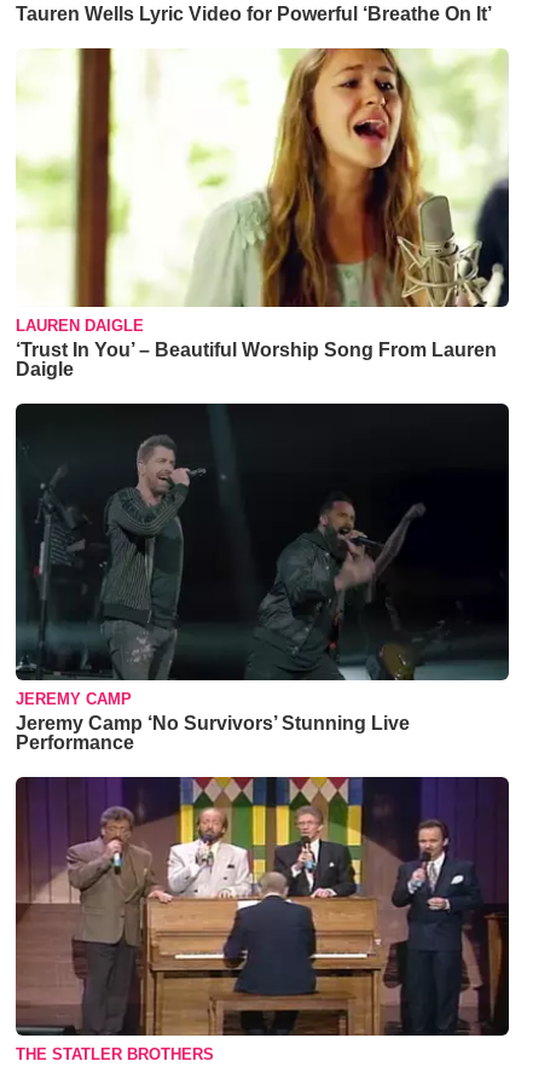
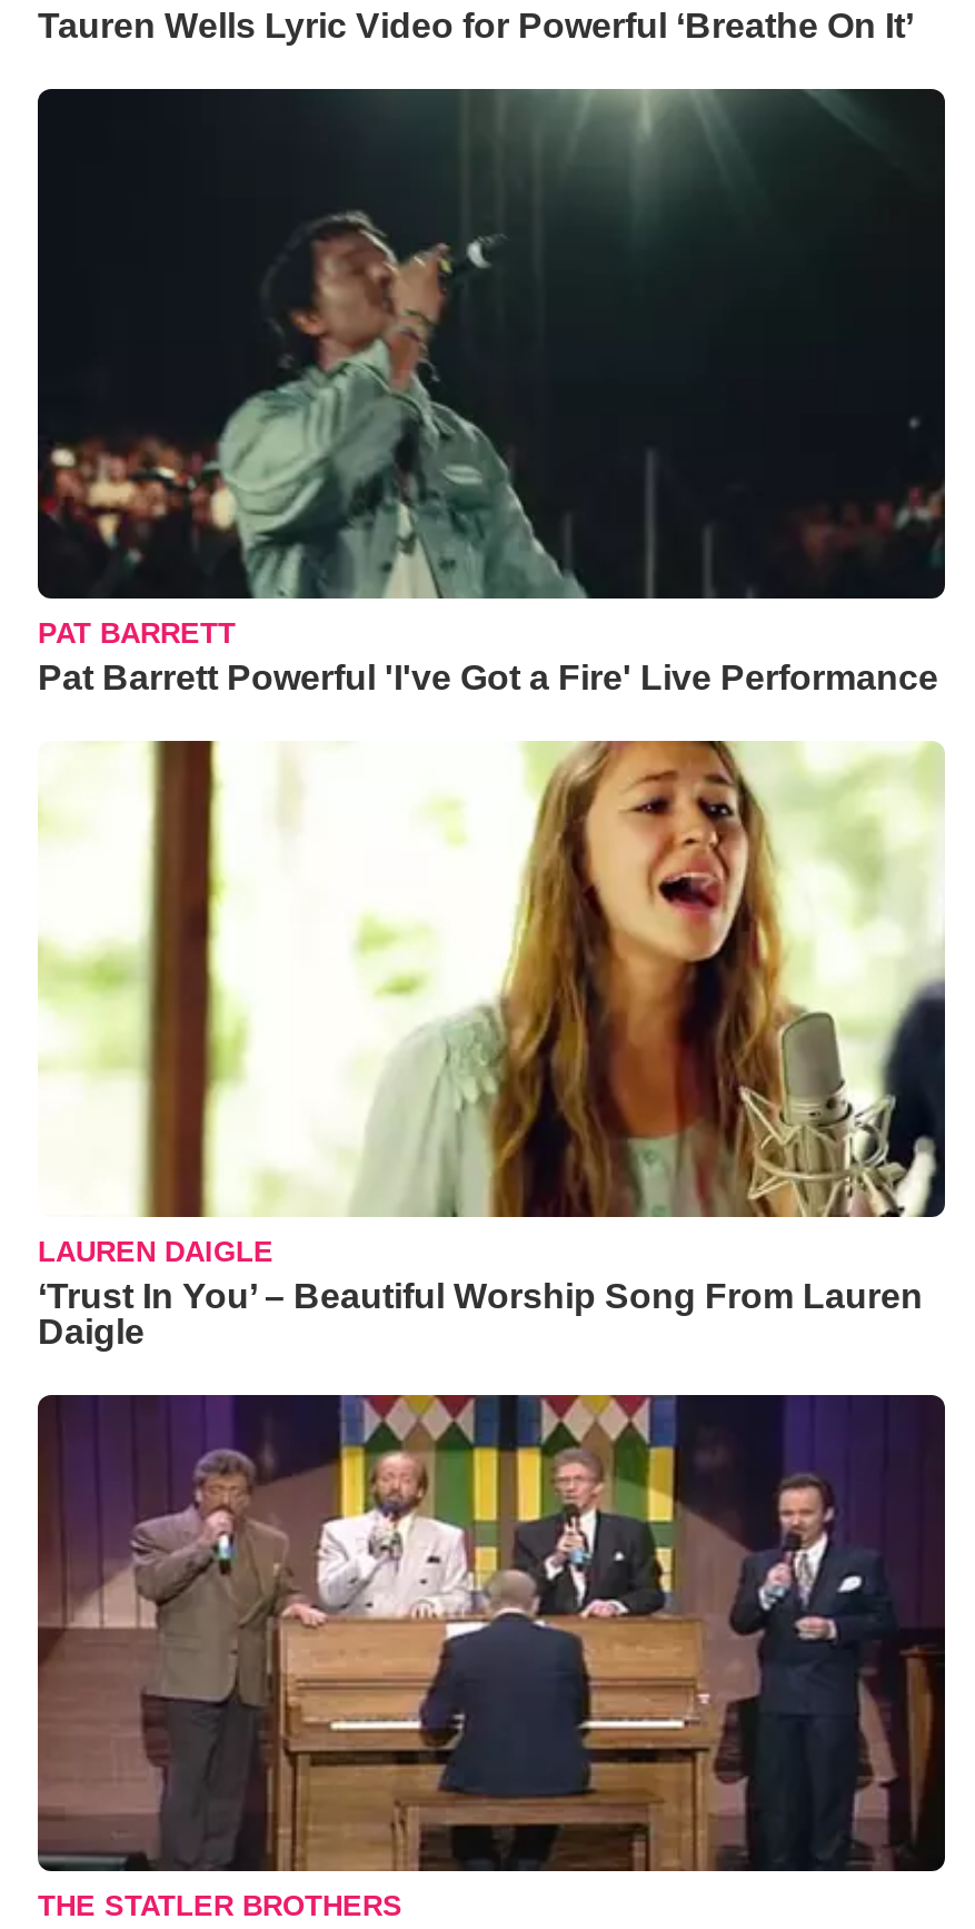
+ [image]
+ PAT BARRETT
+ Pat Barrett Powerful 'I've Got a Fire' Live Performance

moved down: [image] | LAUREN DAIGLE | ‘Trust In You’ – Beautiful Worship Song From Lauren | Daigle

- [image]
- JEREMY CAMP
- Jeremy Camp ‘No Survivors’ Stunning Live
- Performance
